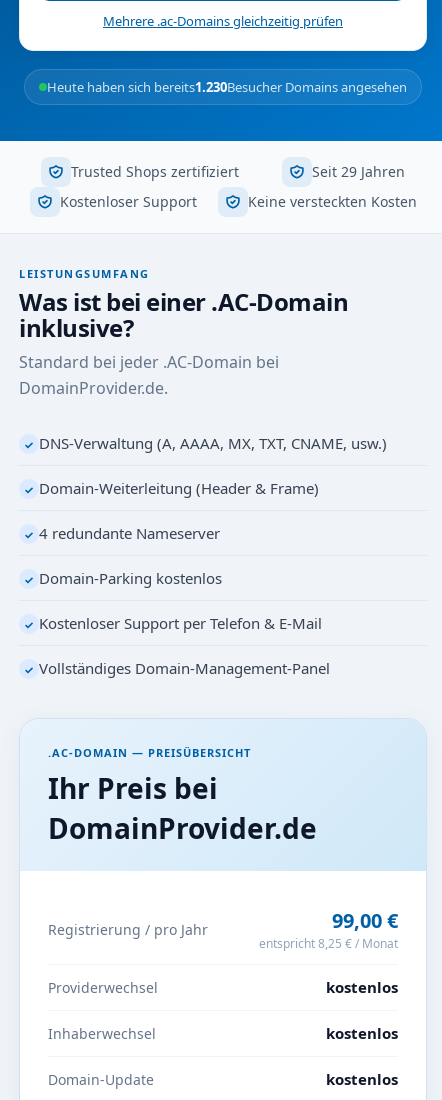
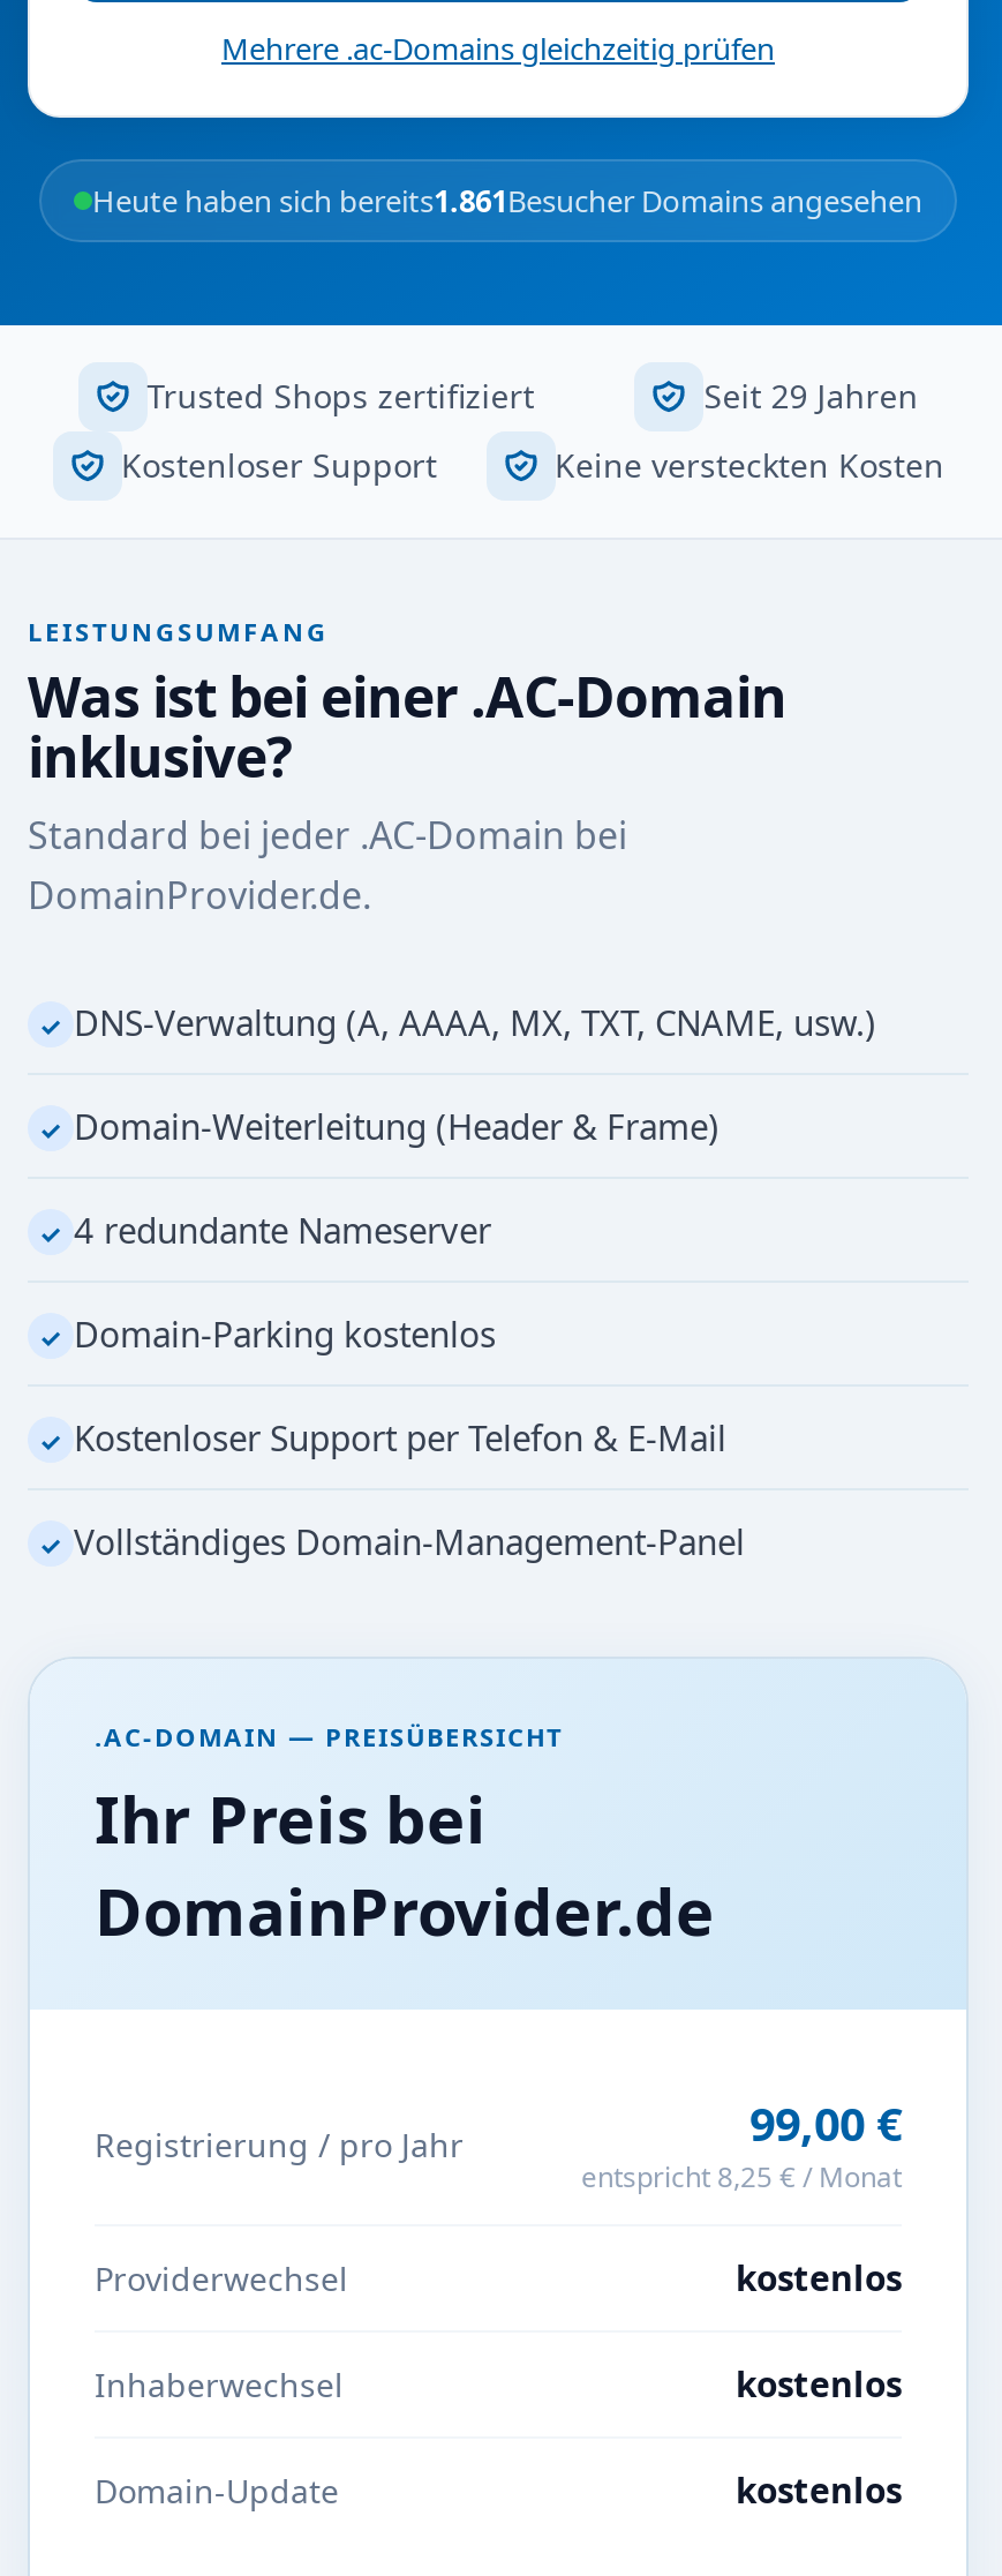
- Heute haben sich bereits1.230Besucher Domains angesehen
+ Heute haben sich bereits1.861Besucher Domains angesehen
